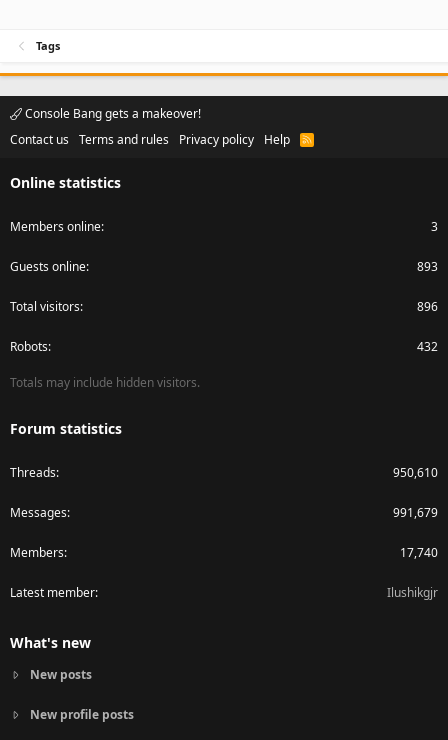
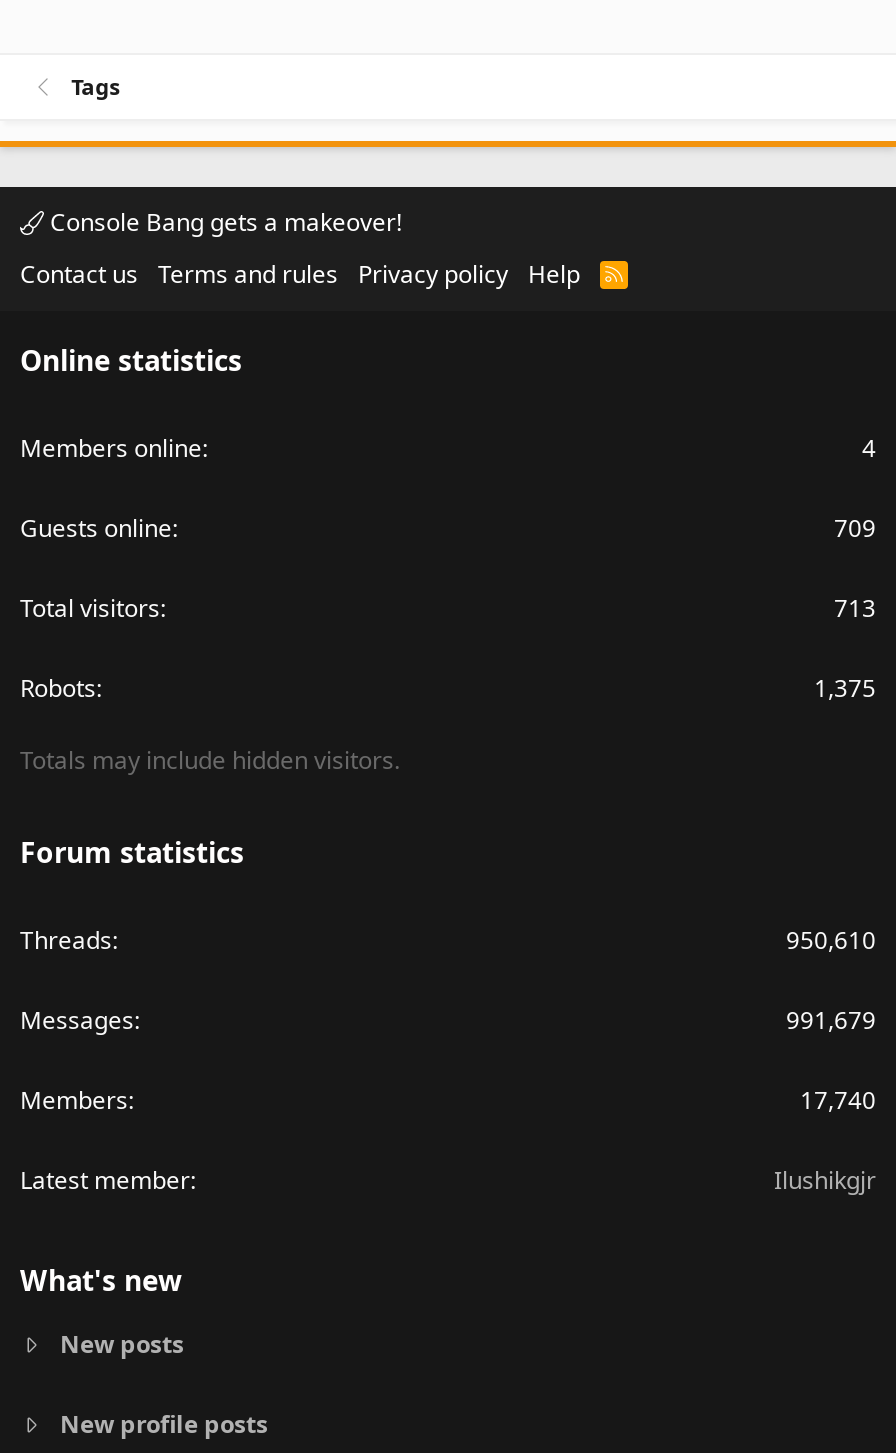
- 3
+ 4

- 893
+ 709

- 896
+ 713

- 432
+ 1,375
